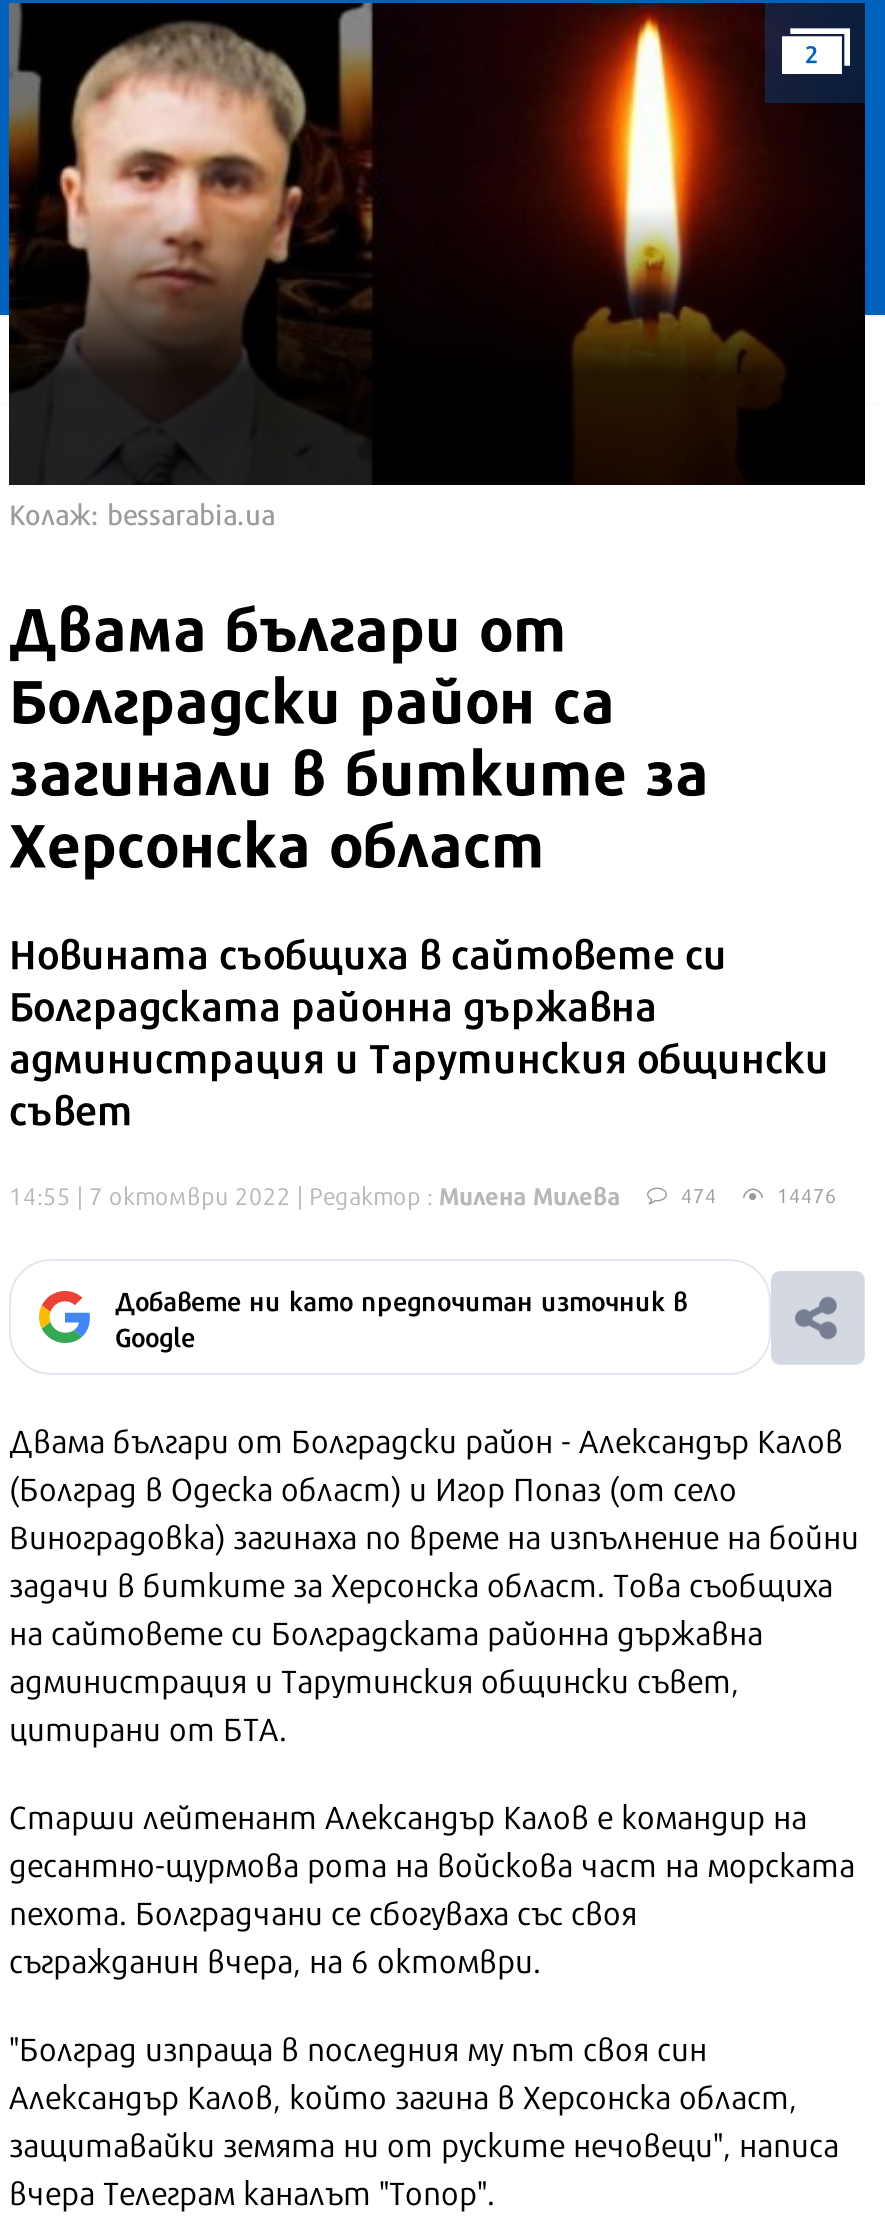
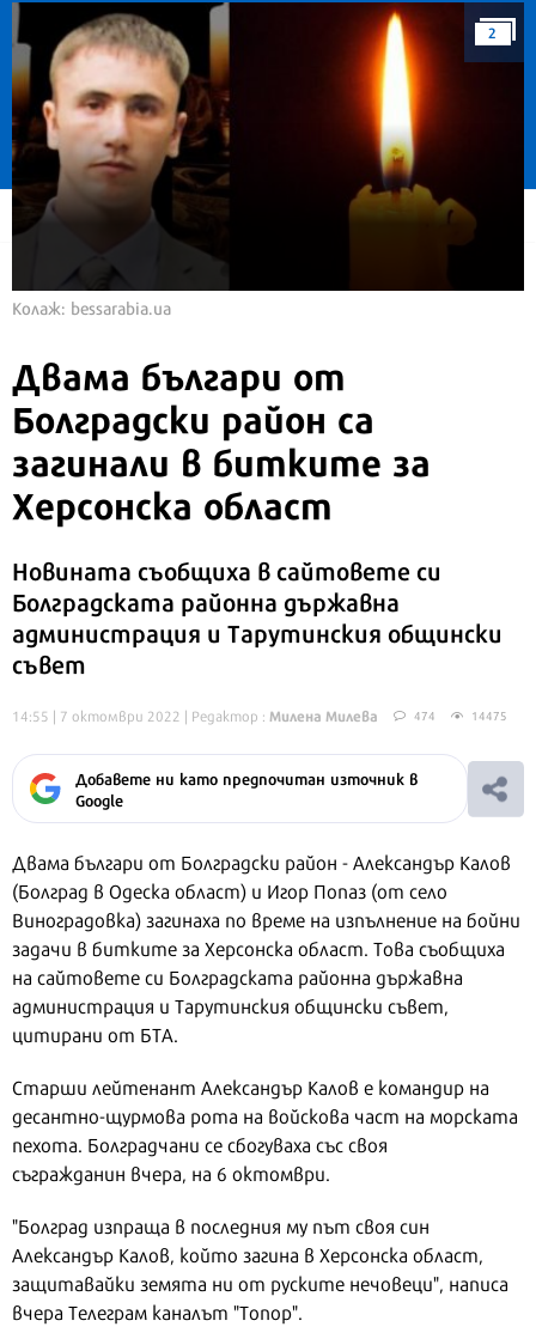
- 14476
+ 14475
